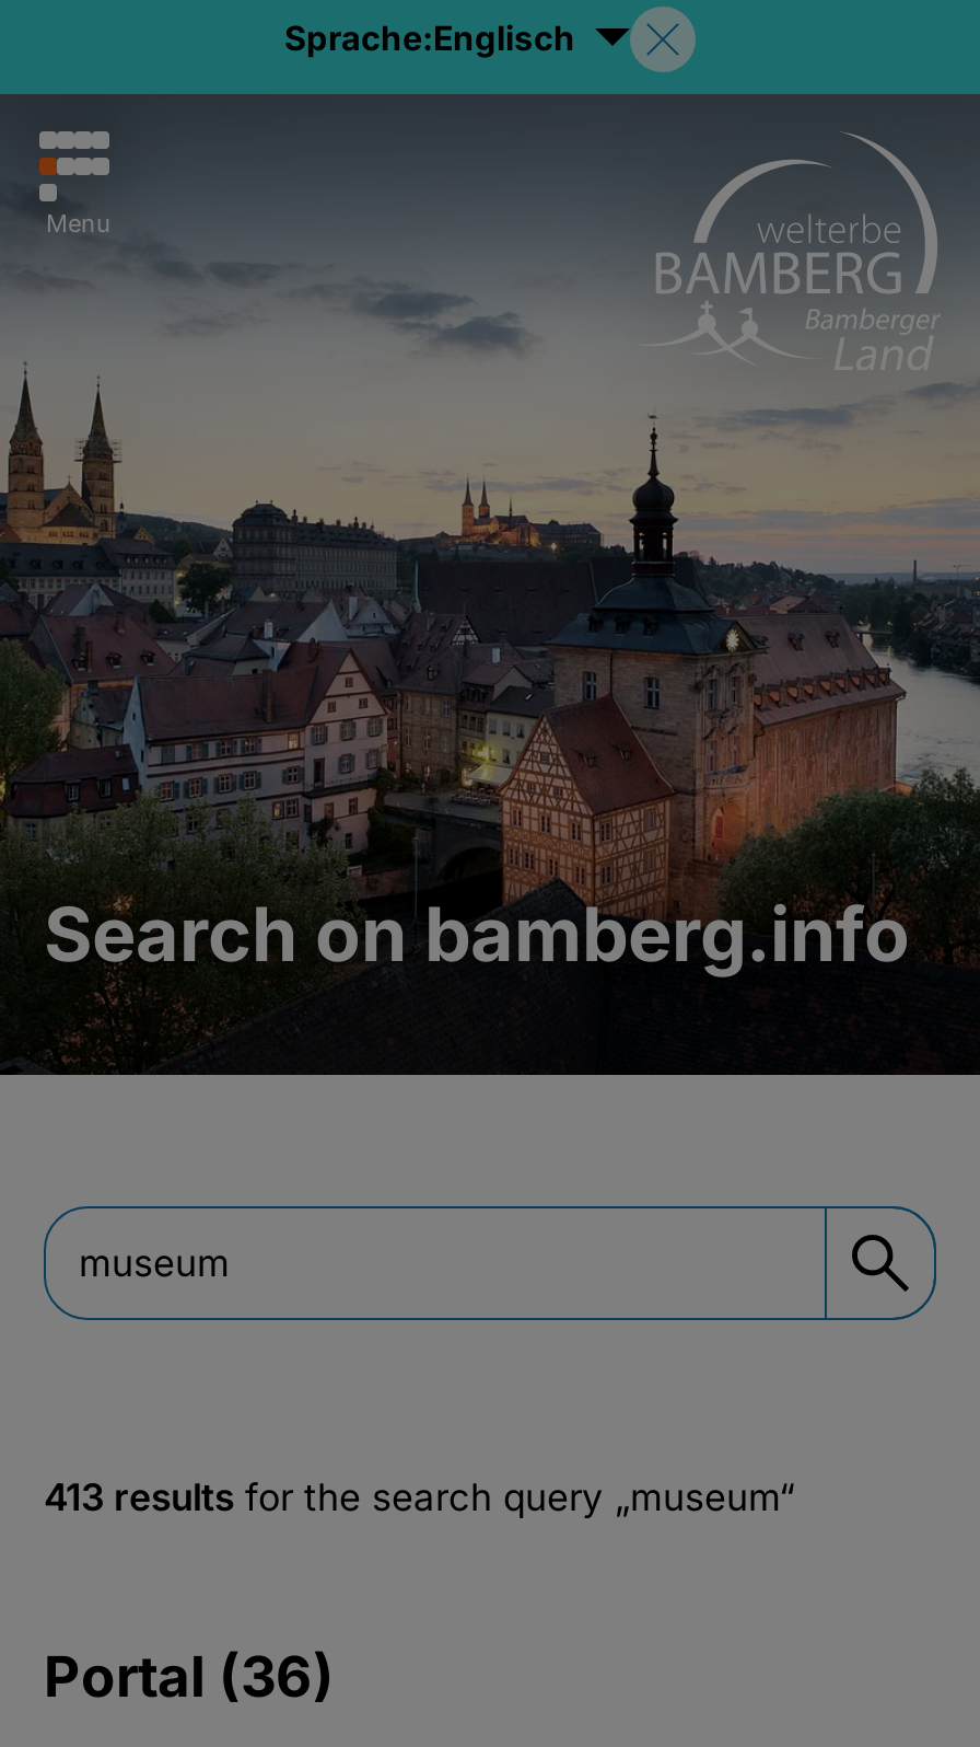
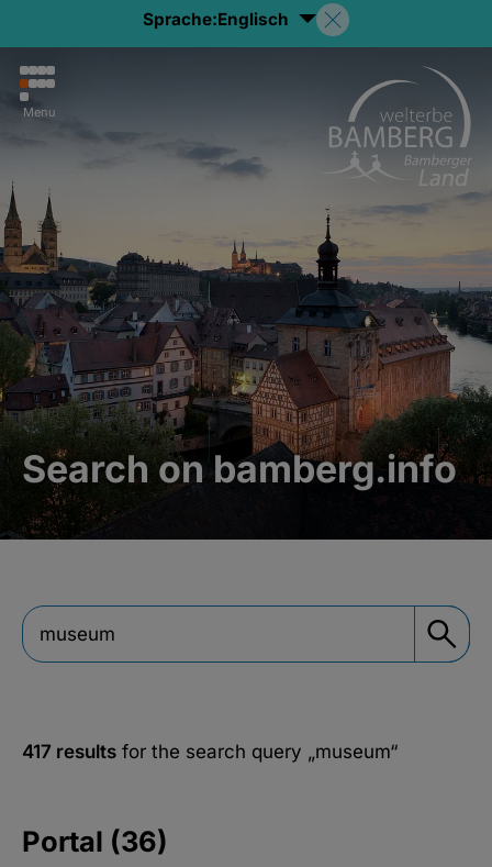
- 413 results for the search query „museum“
+ 417 results for the search query „museum“
